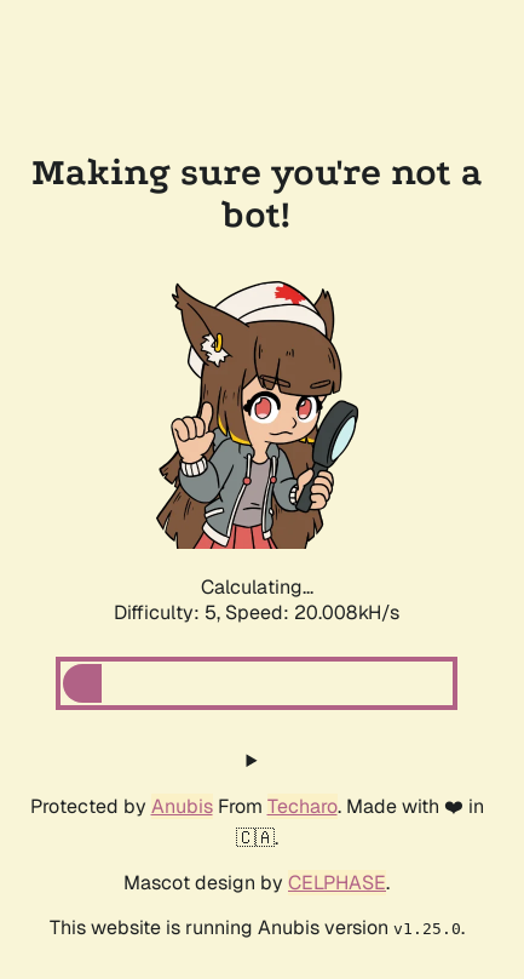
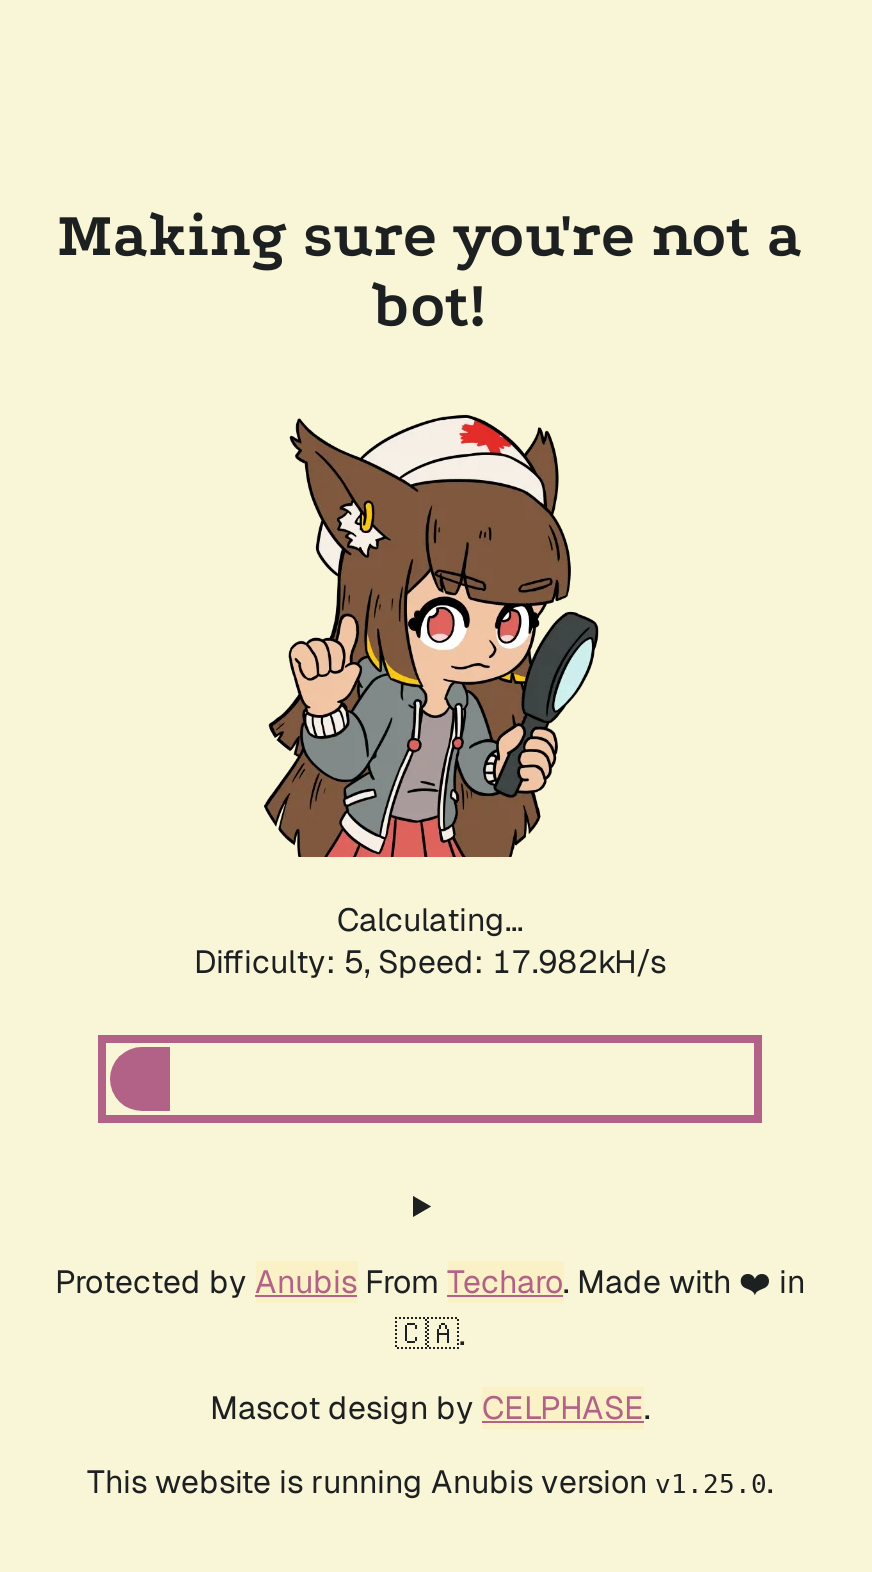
- Difficulty: 5, Speed: 20.008kH/s
+ Difficulty: 5, Speed: 17.982kH/s
